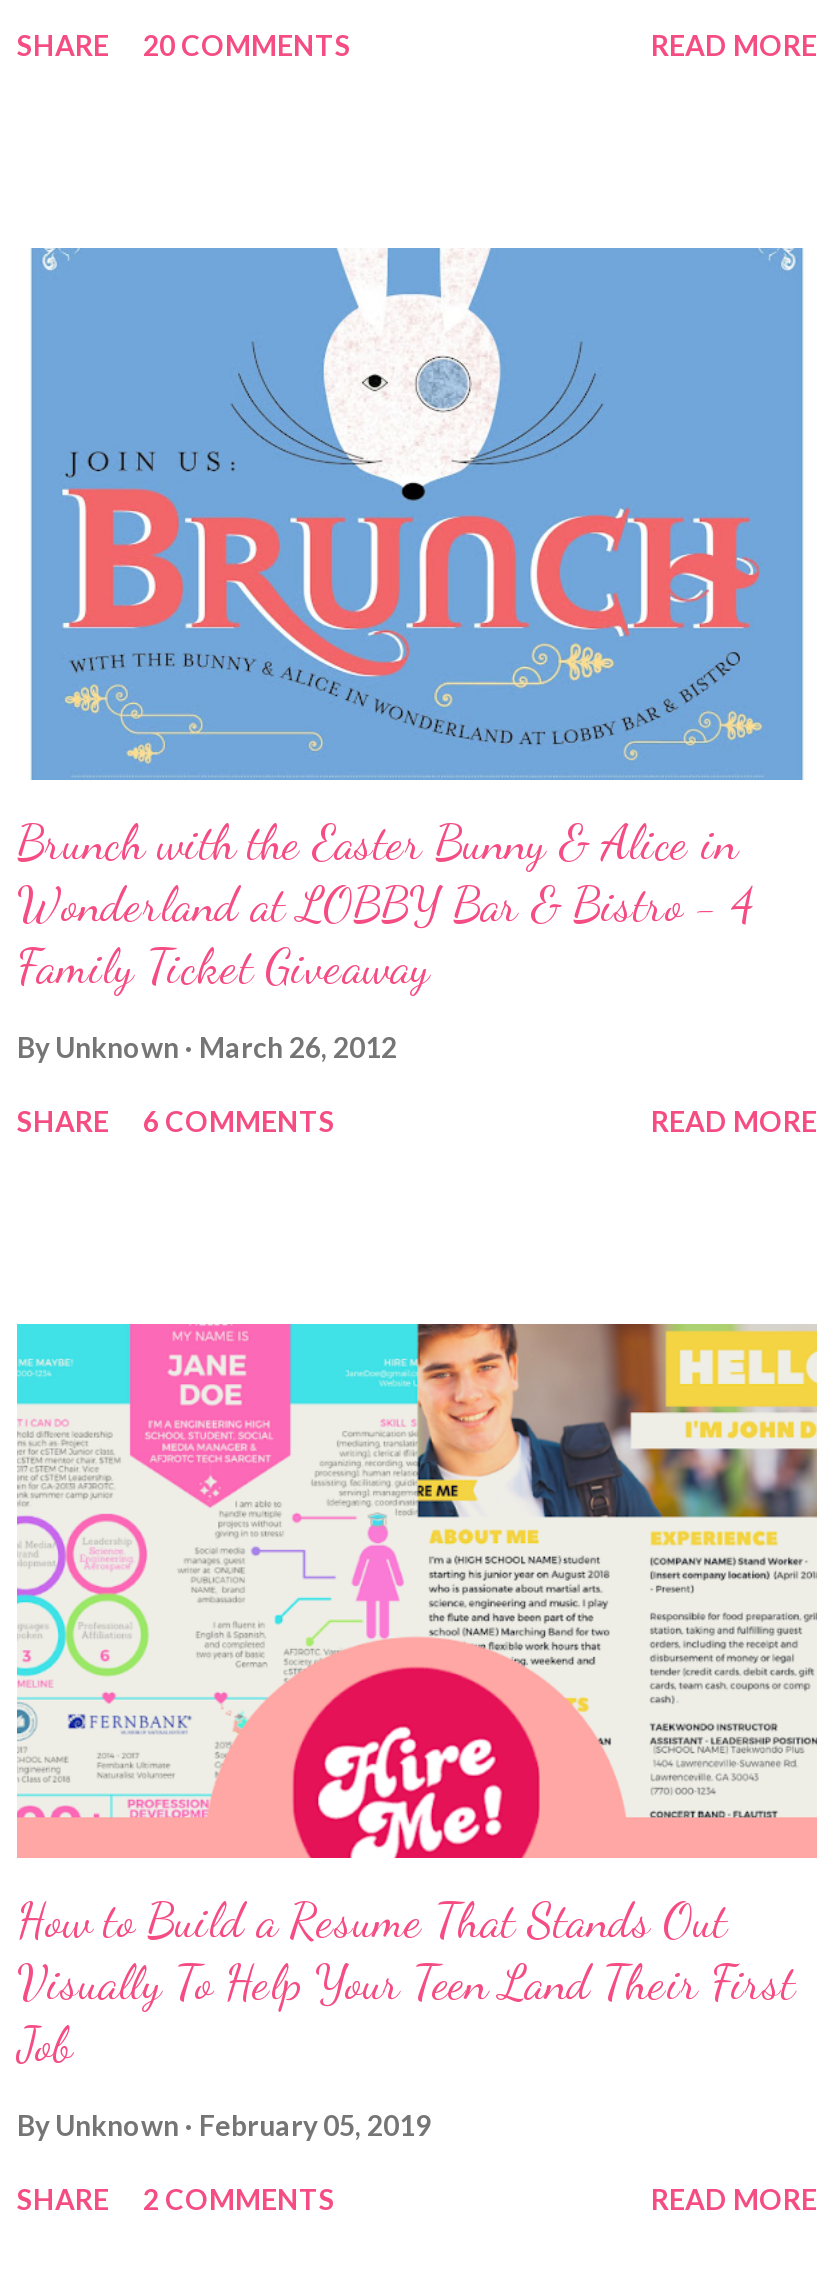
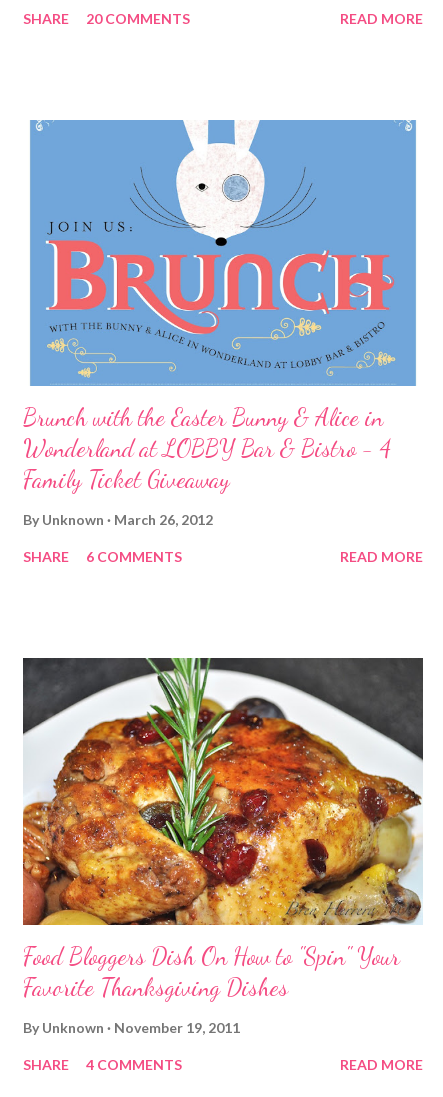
- [image]
- How to Build a Resume That Stands Out
- Visually To Help Your Teen Land Their First
- Job
+ [image]
+ Food Bloggers Dish On How to "Spin" Your
+ Favorite Thanksgiving Dishes

- By Unknown February 05, 2019
+ By Unknown November 19, 2011

- SHARE 2 COMMENTS
+ SHARE 4 COMMENTS
